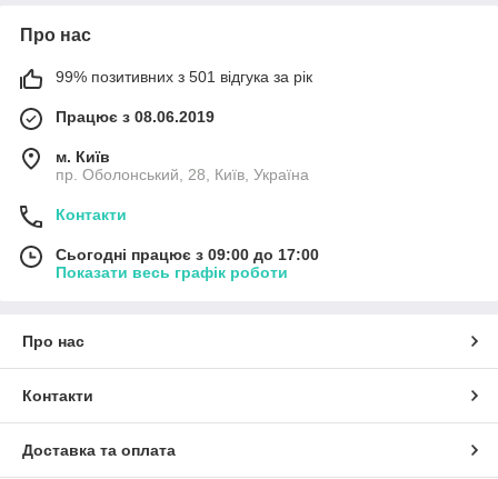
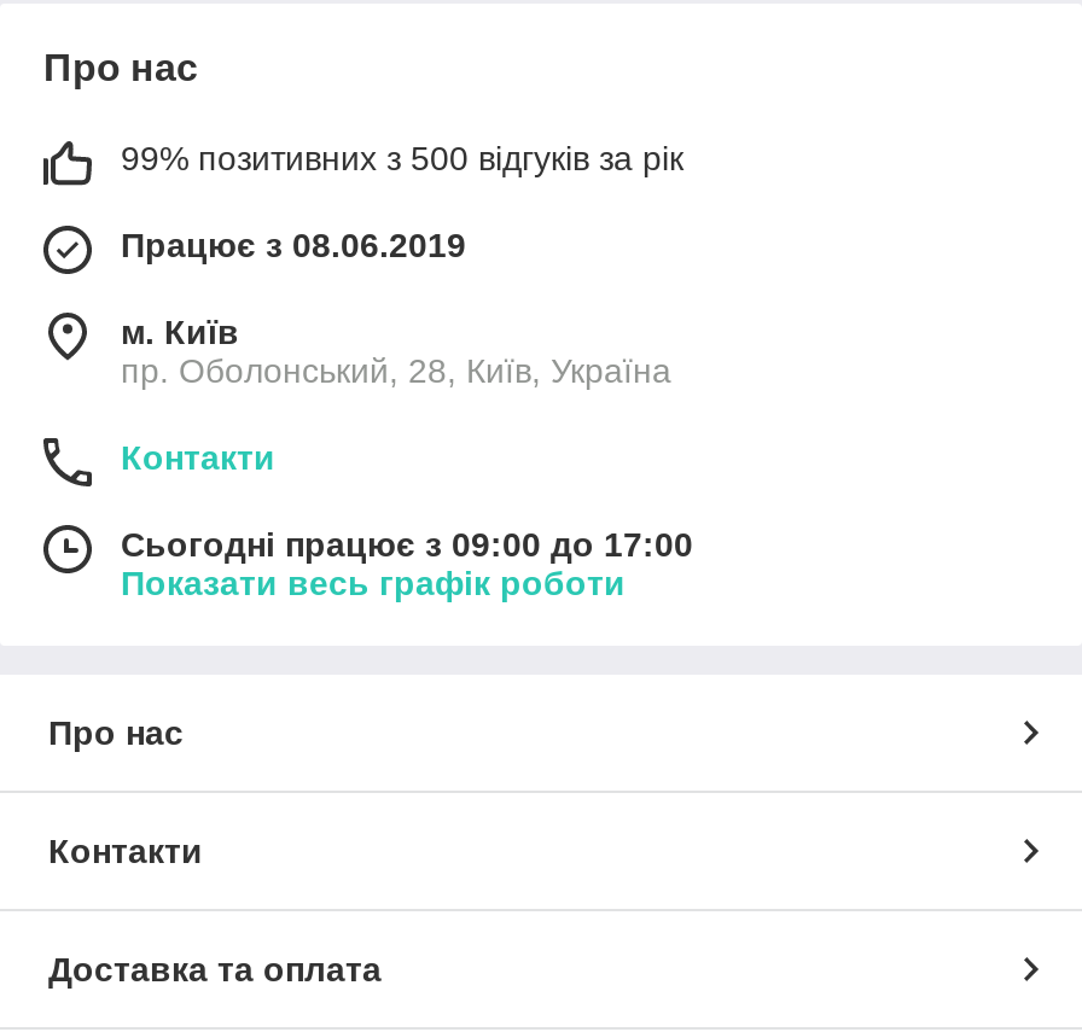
- 99% позитивних з 501 відгука за рік
+ 99% позитивних з 500 відгуків за рік
